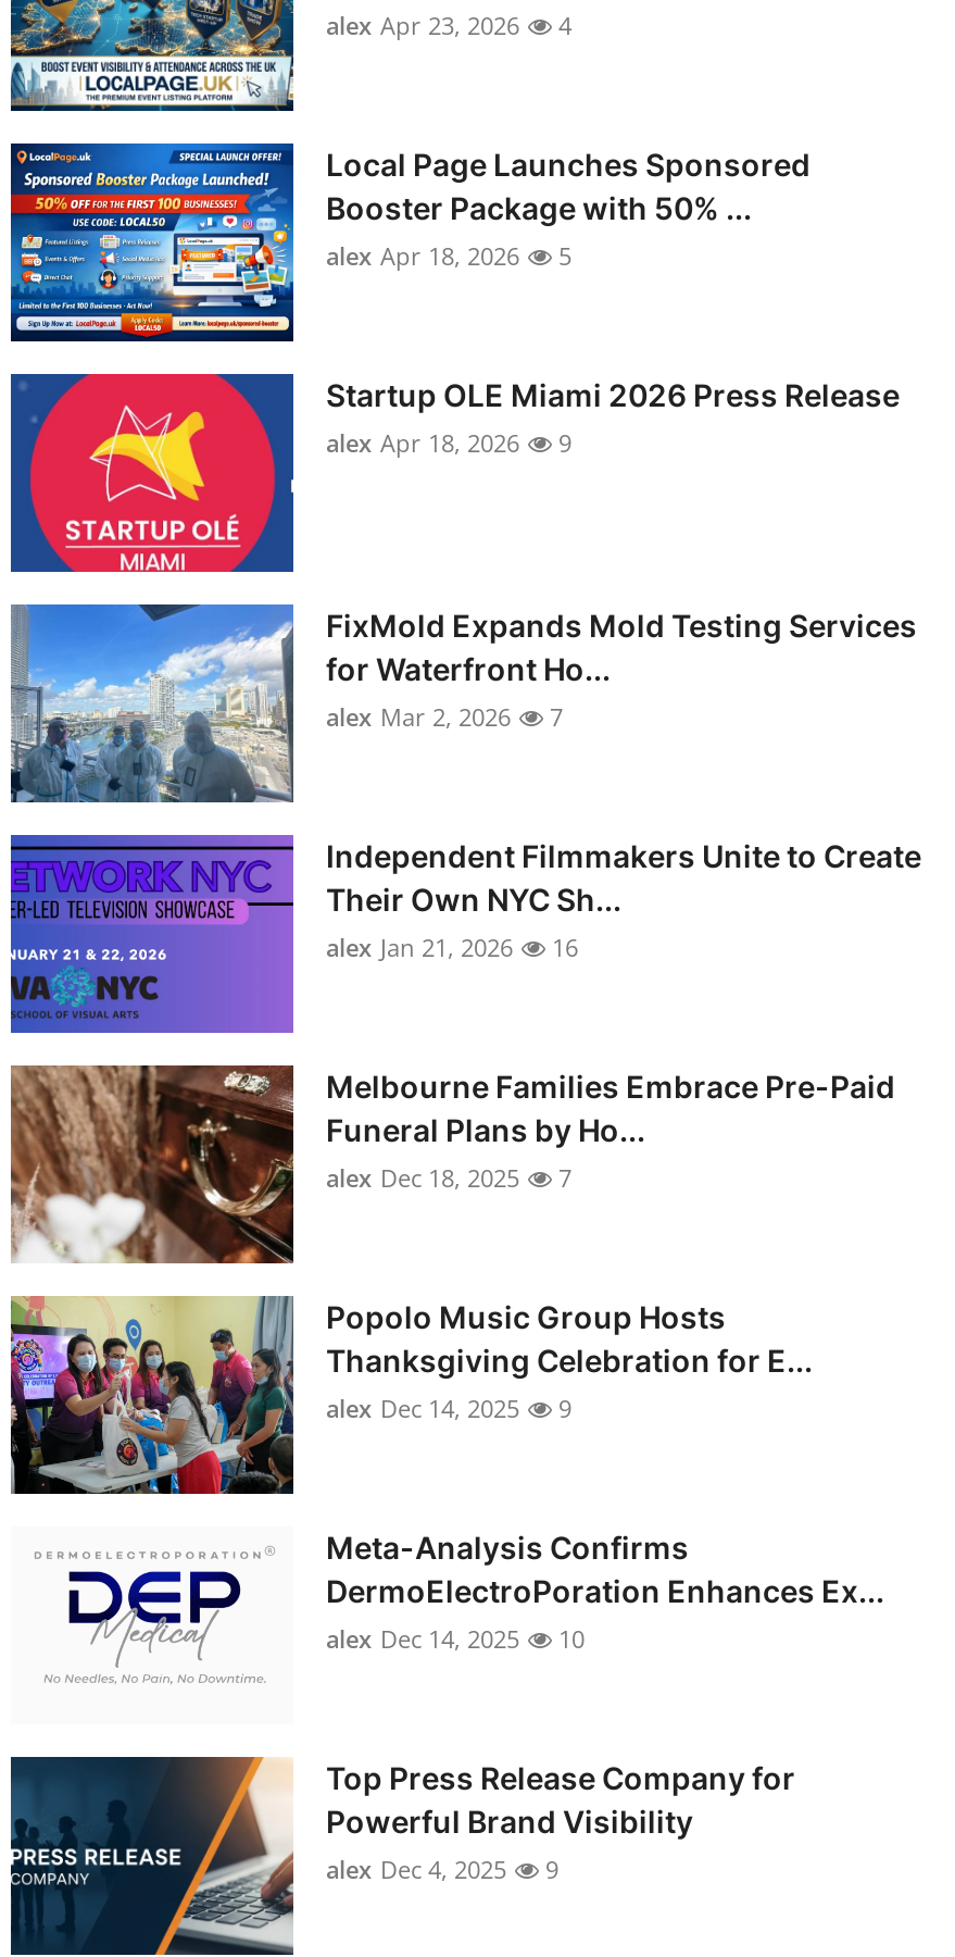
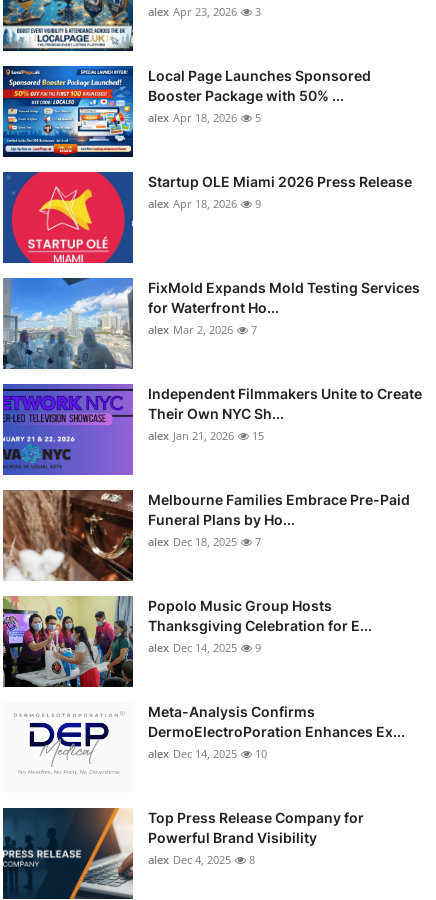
- alex Apr 23, 2026 4
+ alex Apr 23, 2026 3

- alex Jan 21, 2026 16
+ alex Jan 21, 2026 15

- alex Dec 4, 2025 9
+ alex Dec 4, 2025 8
